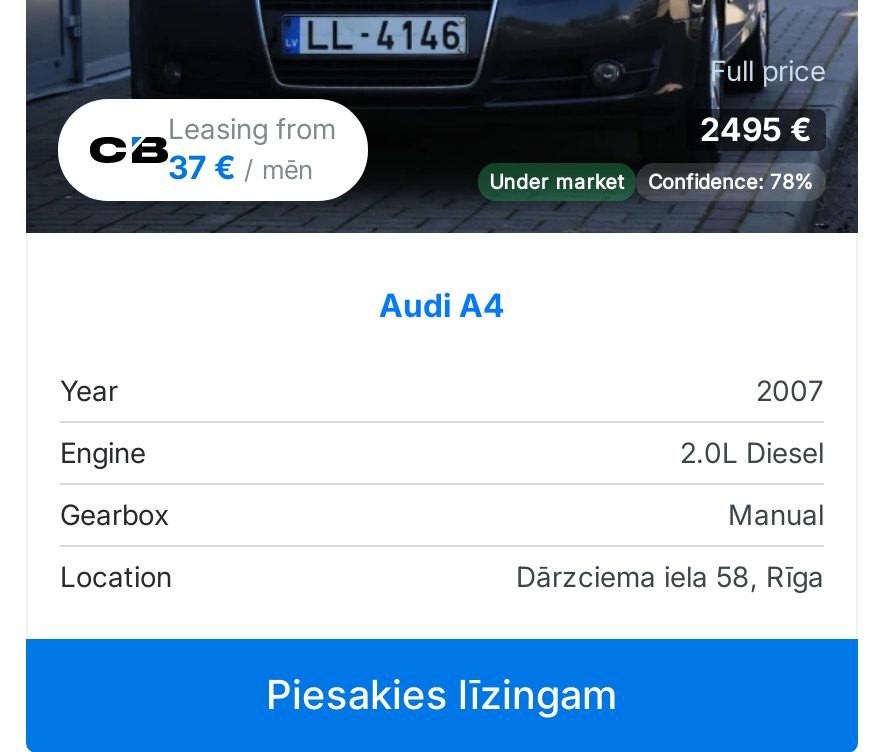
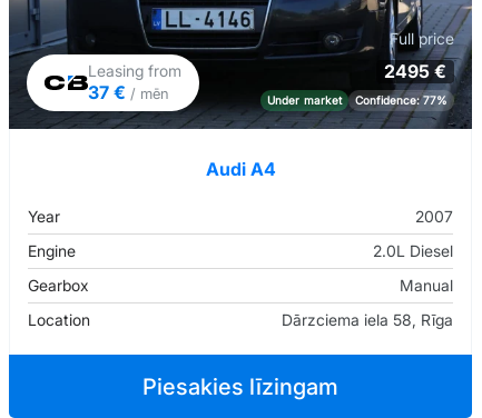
- Under market Confidence: 78%
+ Under market Confidence: 77%
